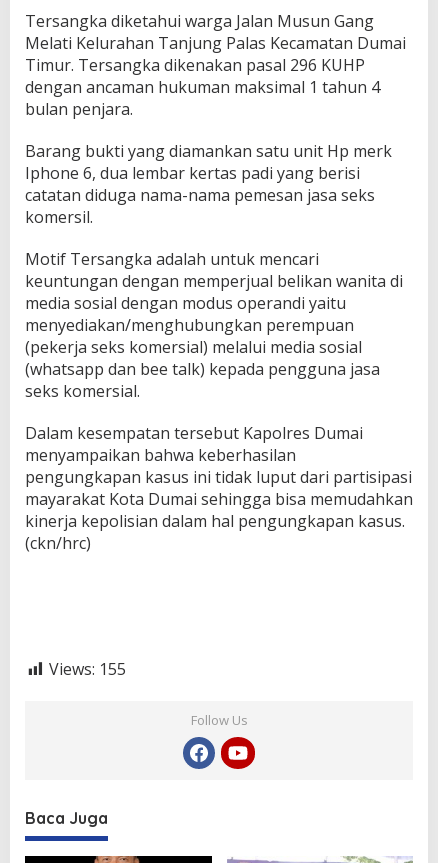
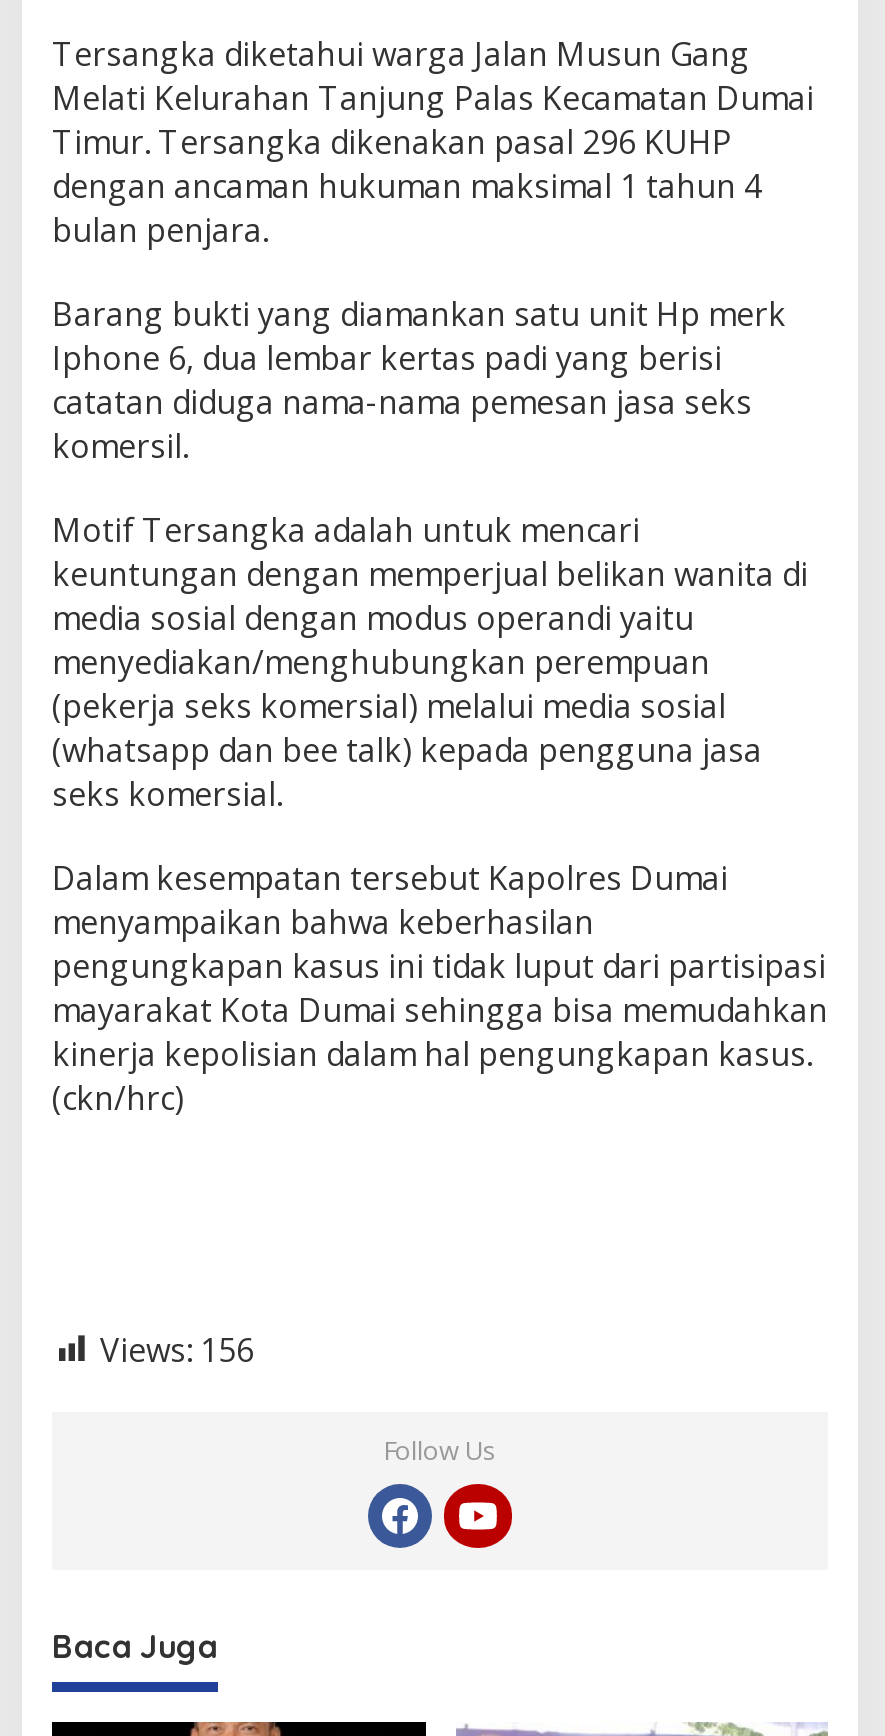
- Views: 155
+ Views: 156
